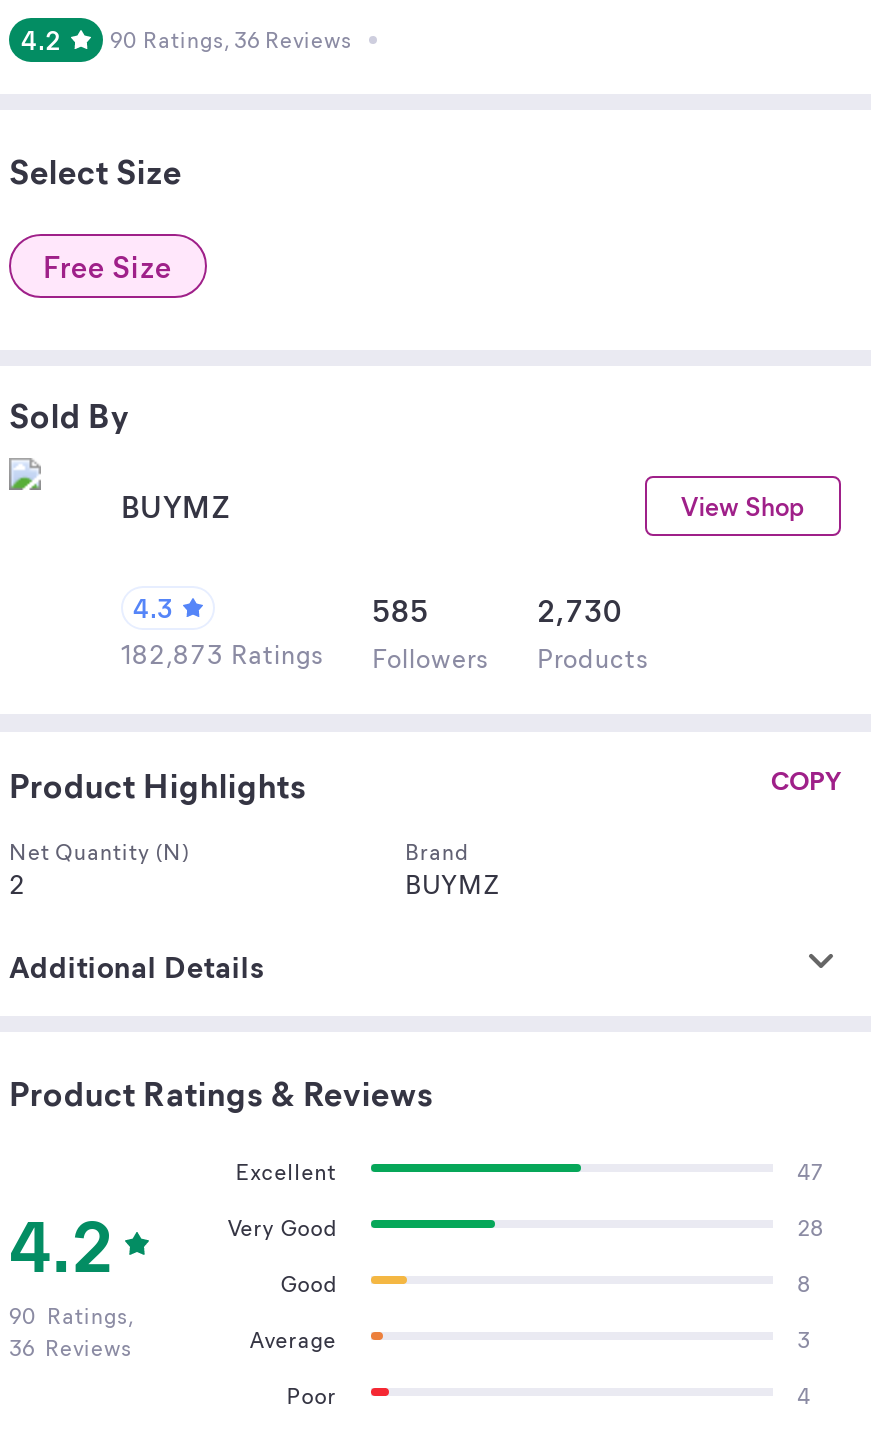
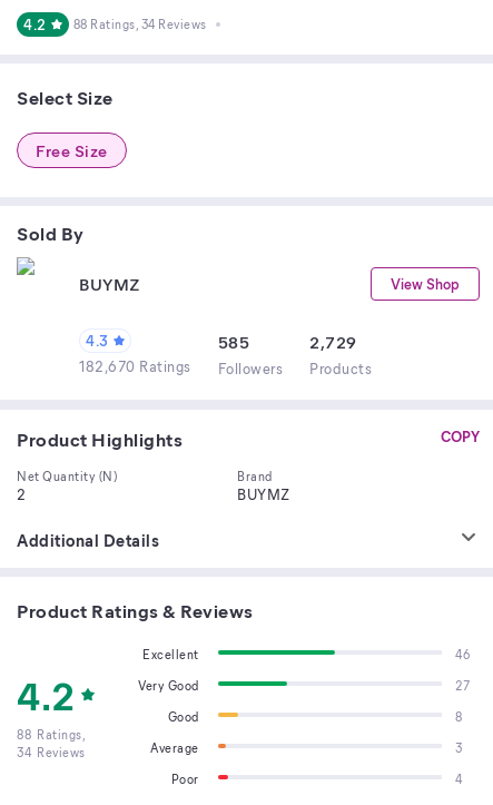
- 90 Ratings, 36 Reviews
+ 88 Ratings, 34 Reviews

- 2,730
+ 2,729

- 182,873 Ratings Followers Products
+ 182,670 Ratings Followers Products

- 47
+ 46

- 28
+ 27

- 90 Ratings,
+ 88 Ratings,

- 36 Reviews
+ 34 Reviews
